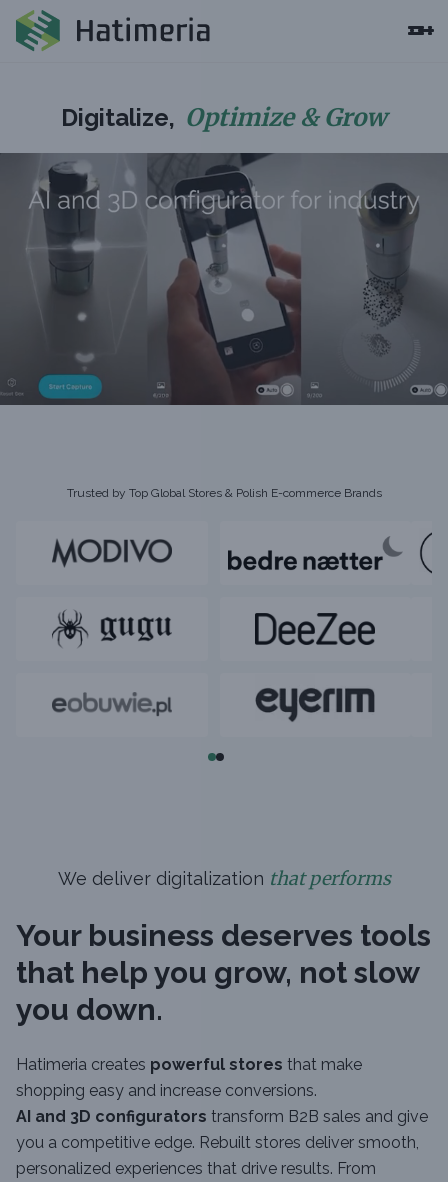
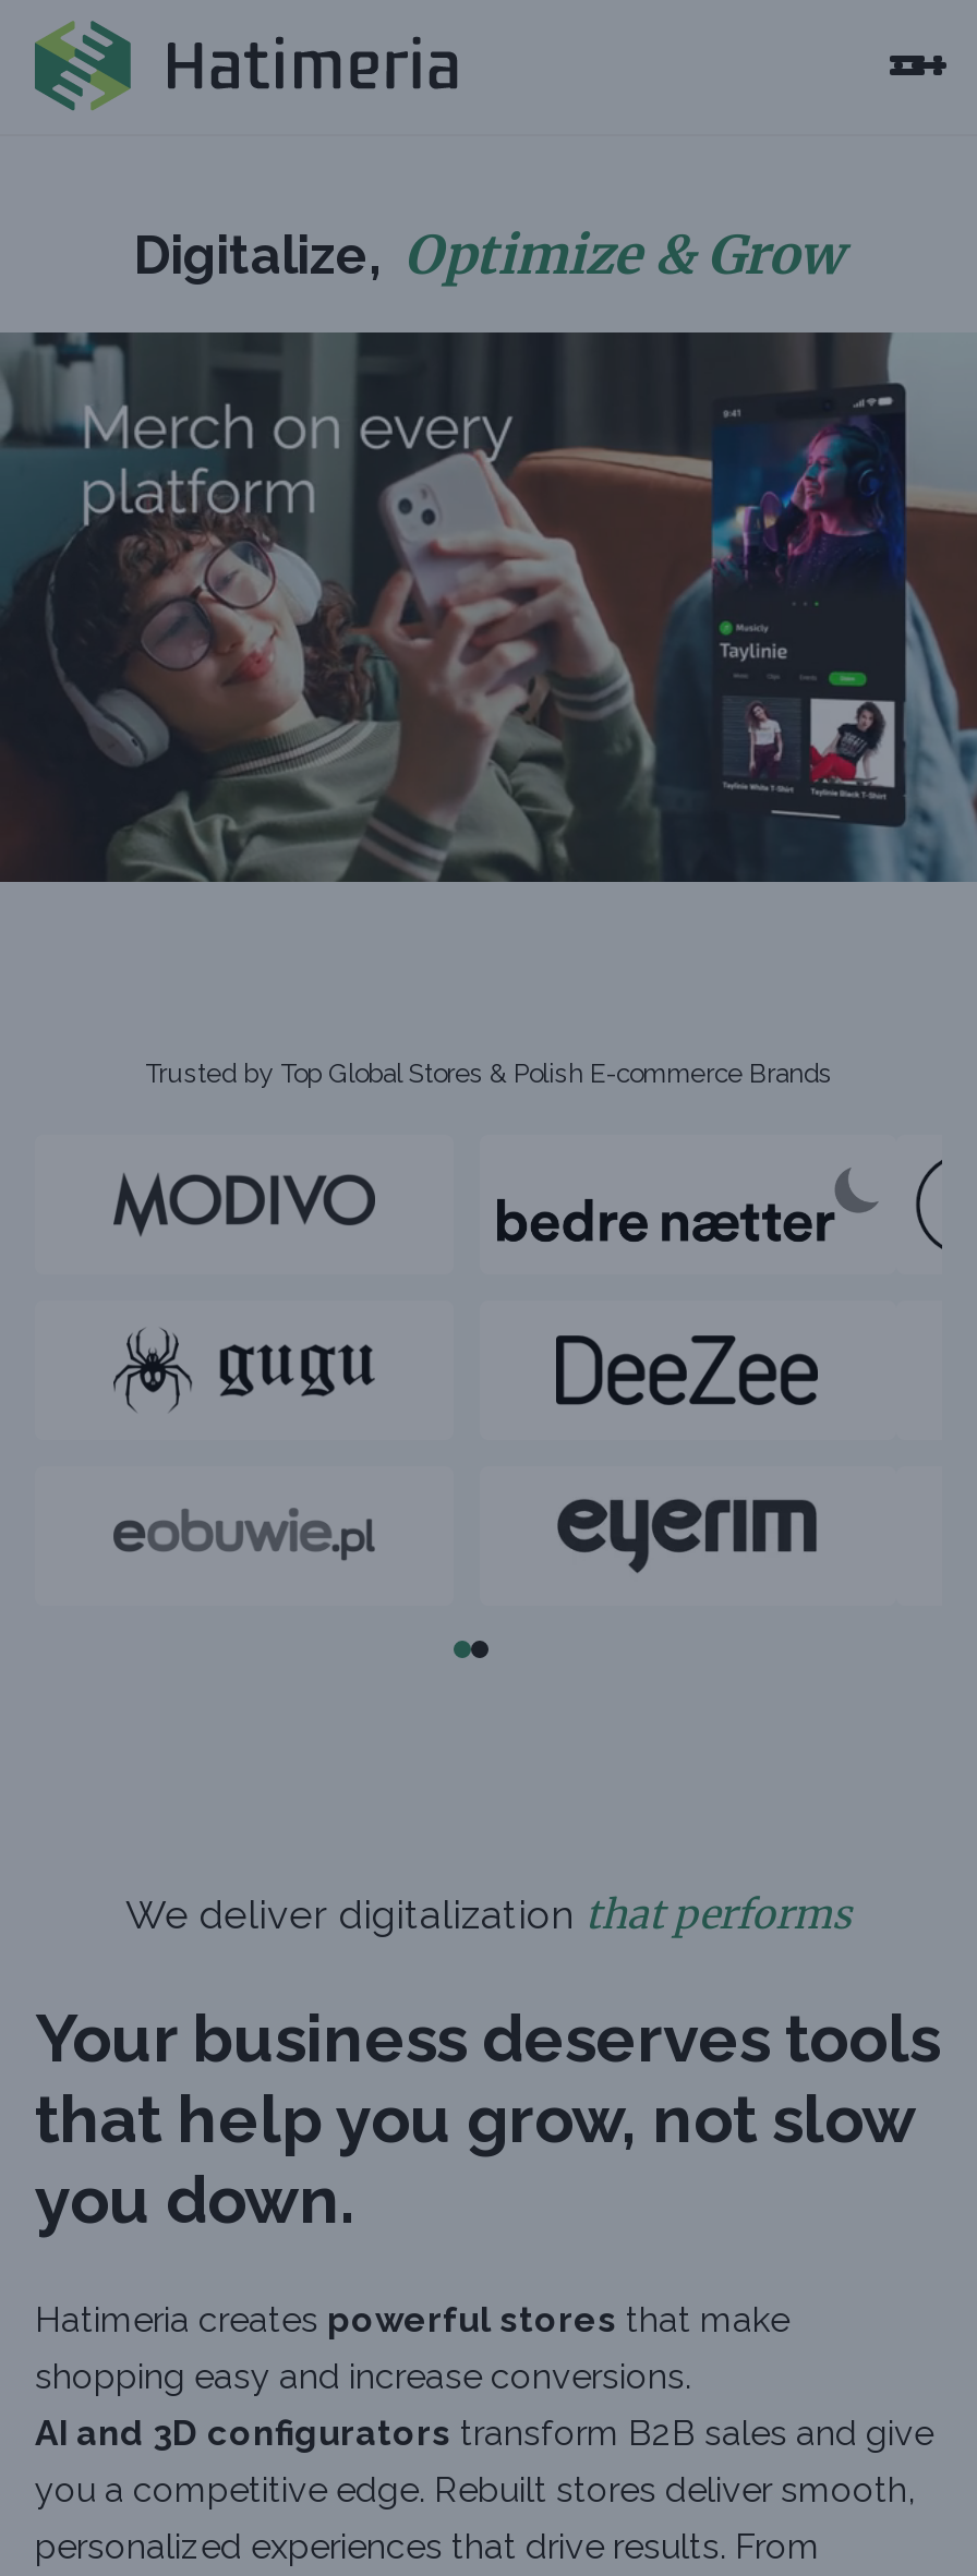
- [image]
+ [image]
